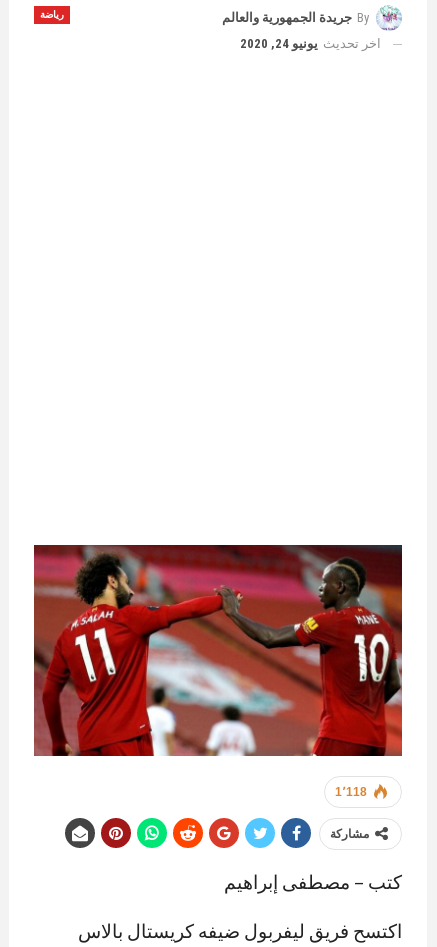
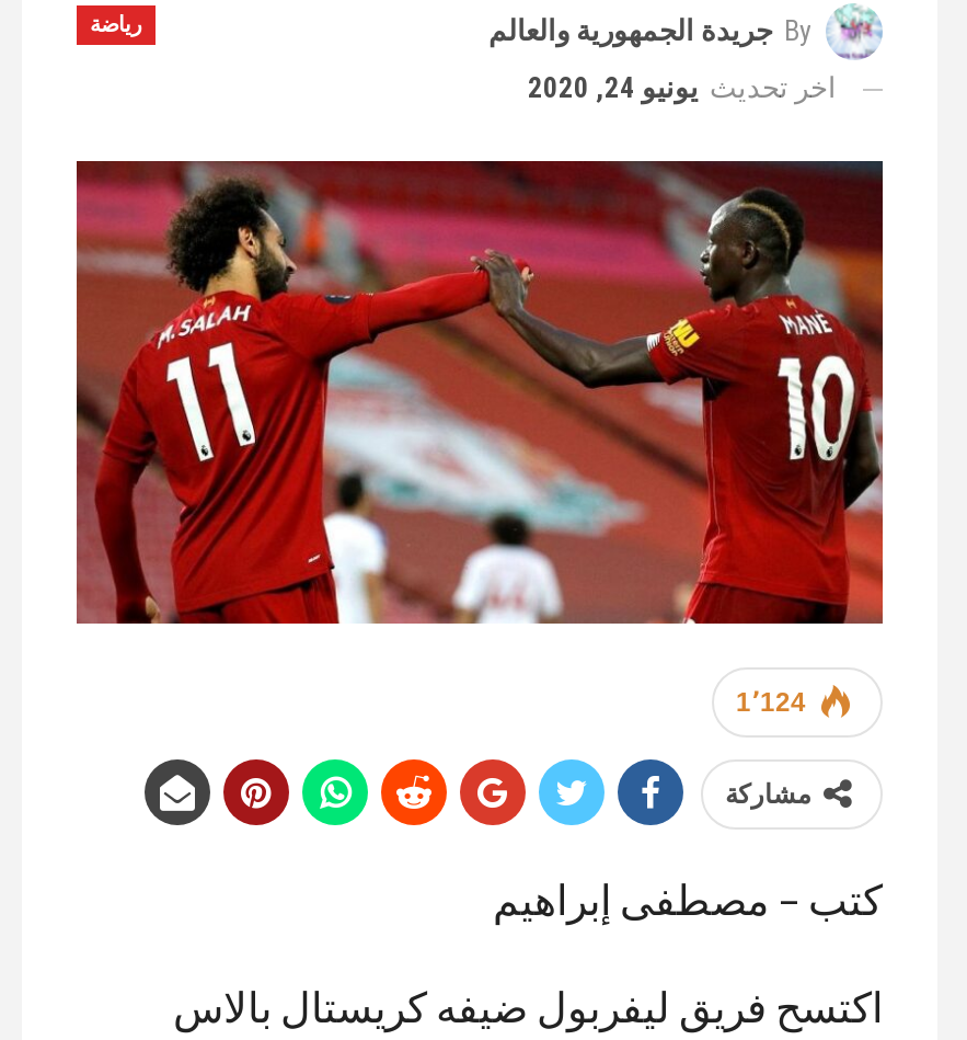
- 1٬118
+ 1٬124
